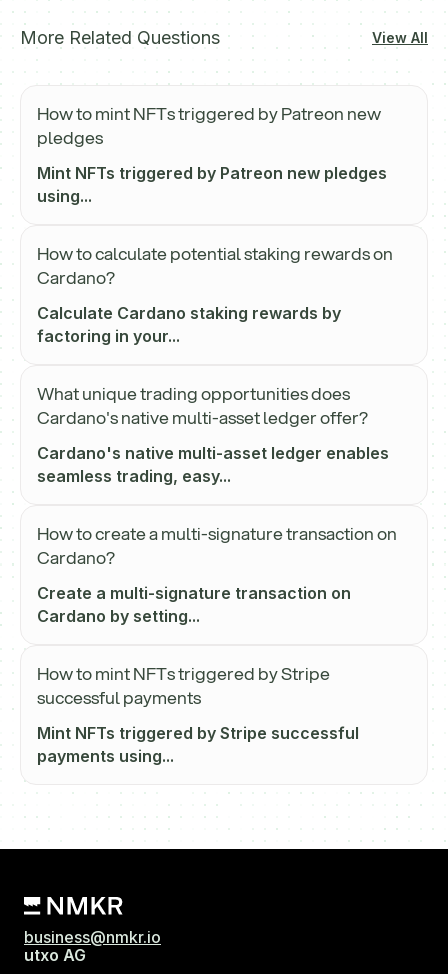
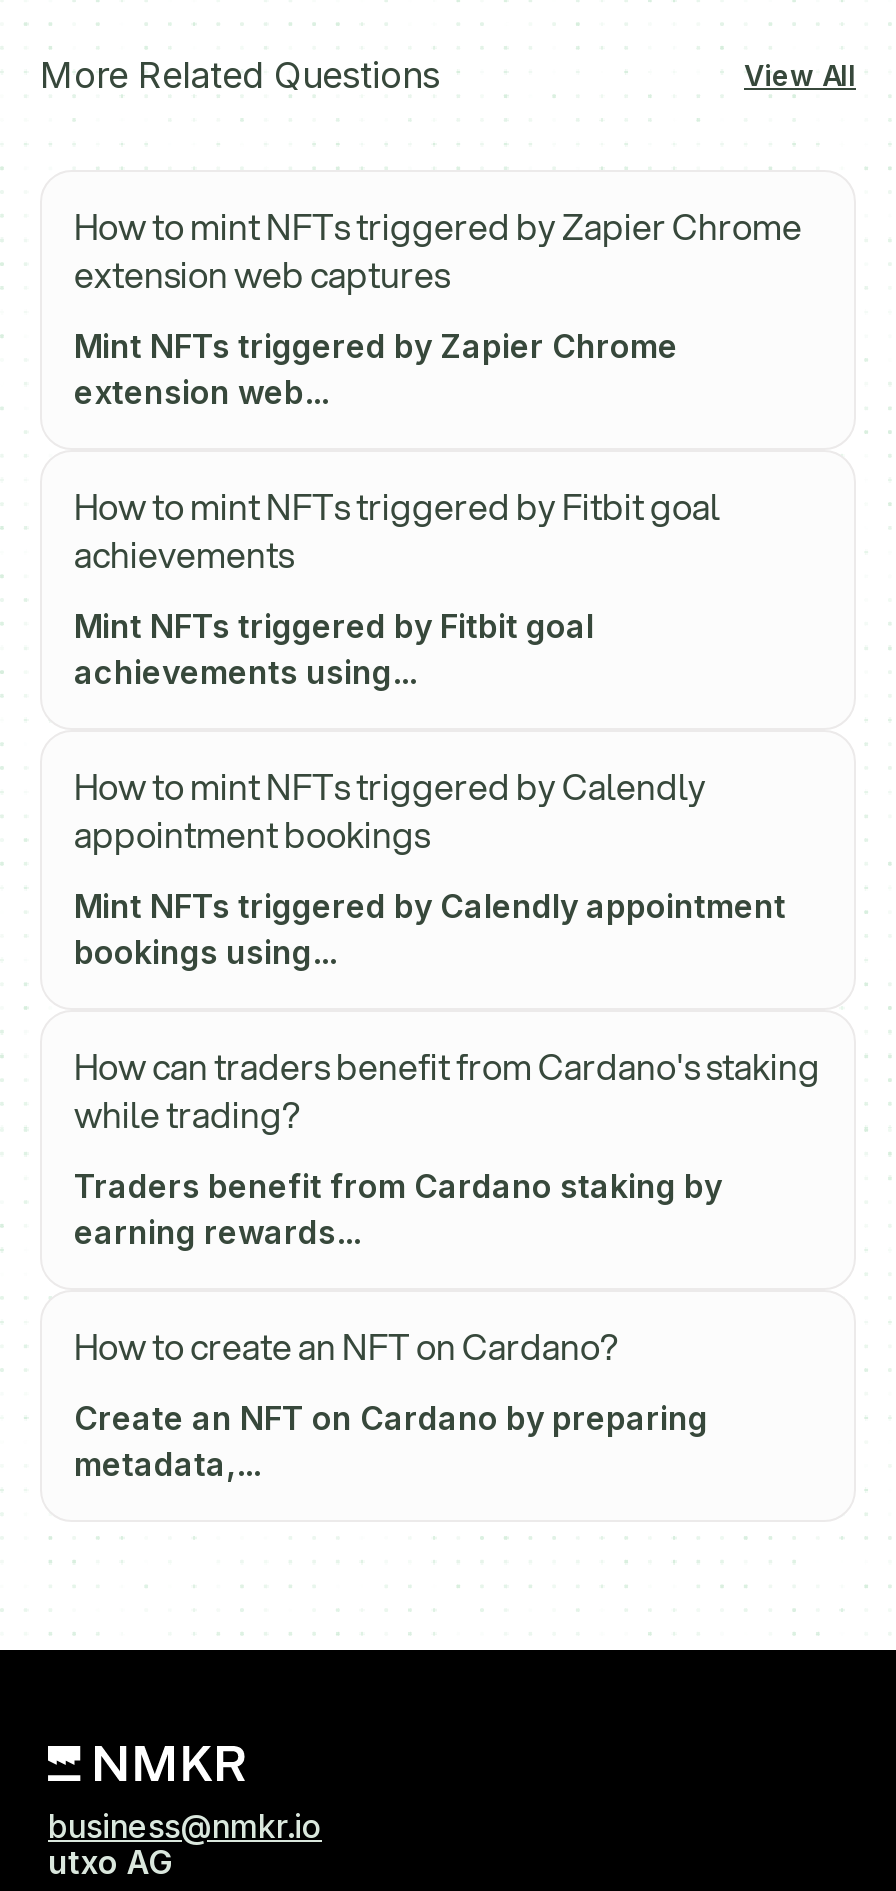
- How to mint NFTs triggered by Patreon new
- pledges
+ How to mint NFTs triggered by Zapier Chrome
+ extension web captures

- Mint NFTs triggered by Patreon new pledges
- using...
+ Mint NFTs triggered by Zapier Chrome
+ extension web...

- How to calculate potential staking rewards on
- Cardano?
+ How to mint NFTs triggered by Fitbit goal
+ achievements

- Calculate Cardano staking rewards by
- factoring in your...
+ Mint NFTs triggered by Fitbit goal
+ achievements using...

- What unique trading opportunities does
- Cardano's native multi-asset ledger offer?
+ How to mint NFTs triggered by Calendly
+ appointment bookings

- Cardano's native multi-asset ledger enables
- seamless trading, easy...
+ Mint NFTs triggered by Calendly appointment
+ bookings using...

- How to create a multi-signature transaction on
- Cardano?
+ How can traders benefit from Cardano's staking
+ while trading?

- Create a multi-signature transaction on
- Cardano by setting...
+ Traders benefit from Cardano staking by
+ earning rewards...

- How to mint NFTs triggered by Stripe
- successful payments
+ How to create an NFT on Cardano?

- Mint NFTs triggered by Stripe successful
- payments using...
+ Create an NFT on Cardano by preparing
+ metadata,...
